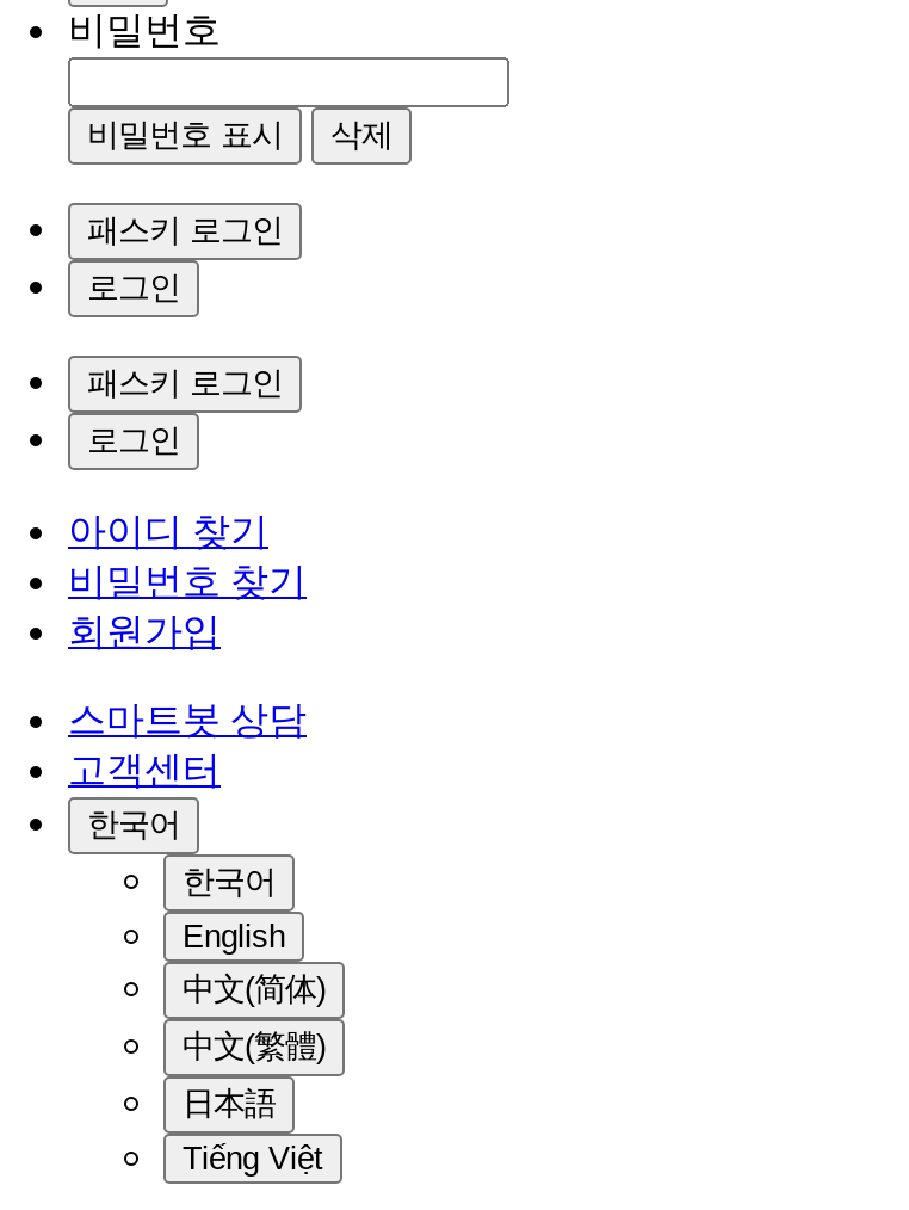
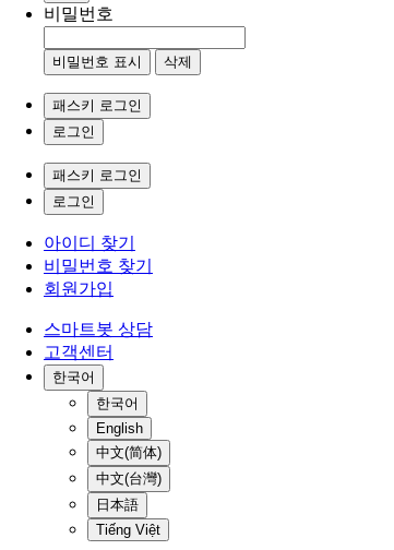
- 中文(繁體)
+ 中文(台灣)
